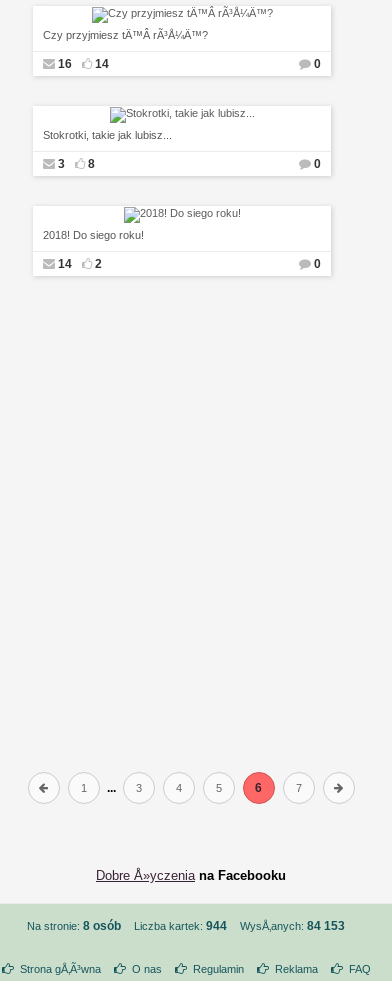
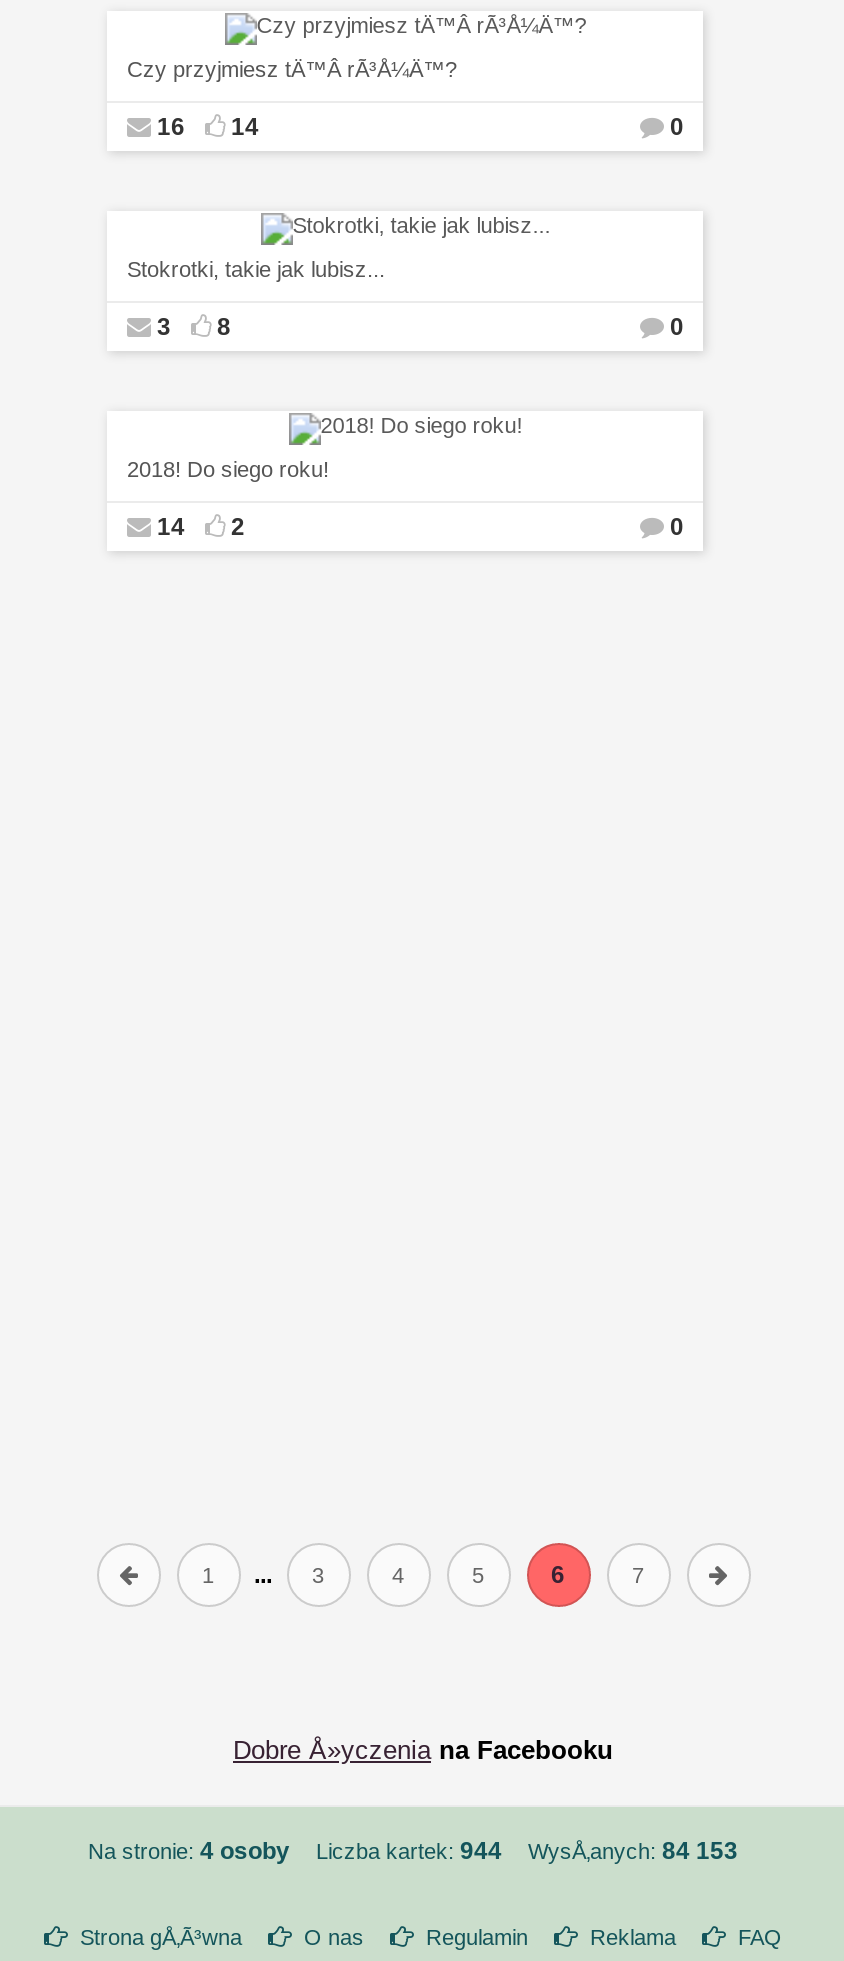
- Na stronie: 8 osób
+ Na stronie: 4 osoby
